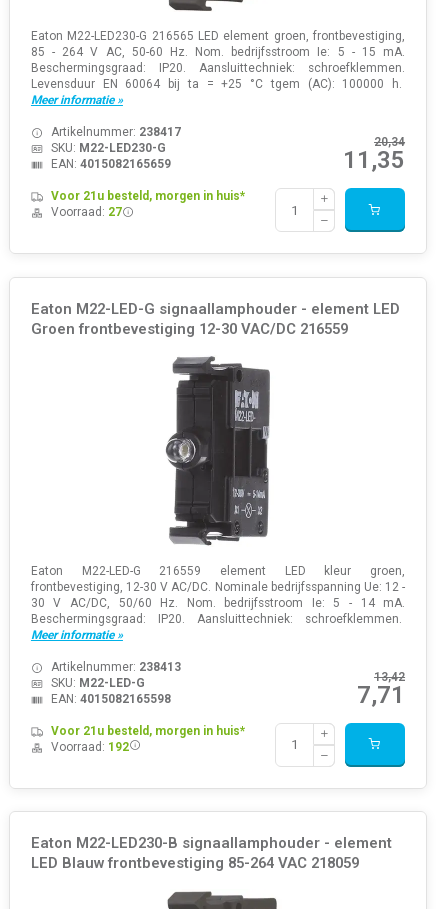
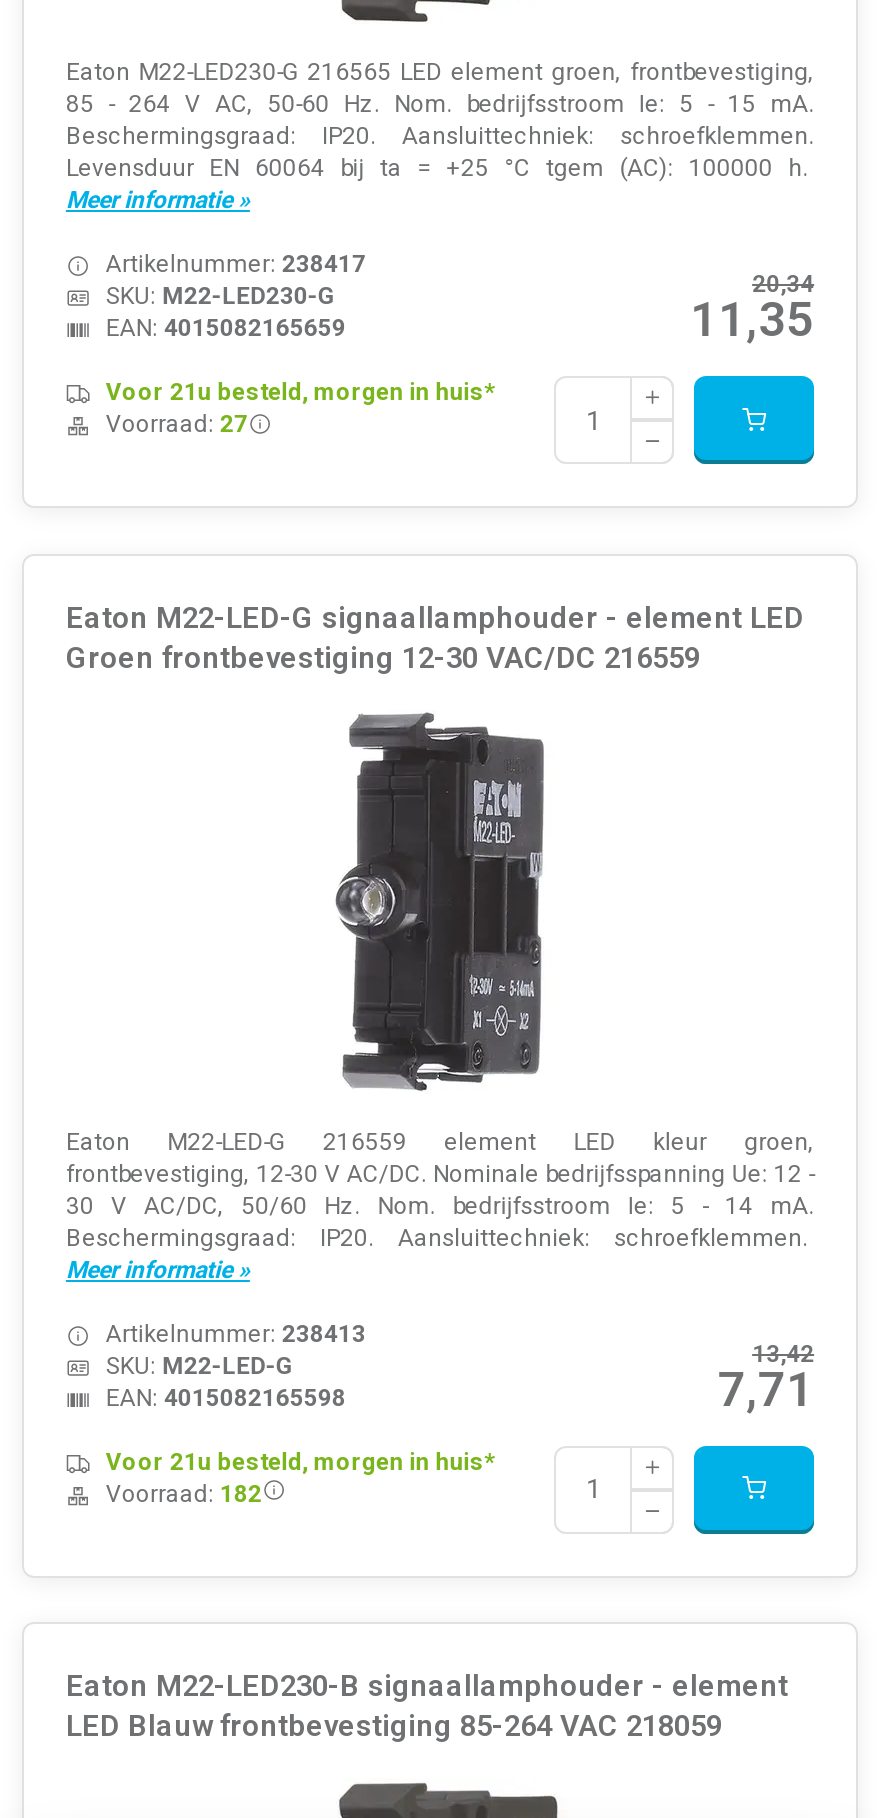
- Voorraad: 192
+ Voorraad: 182
